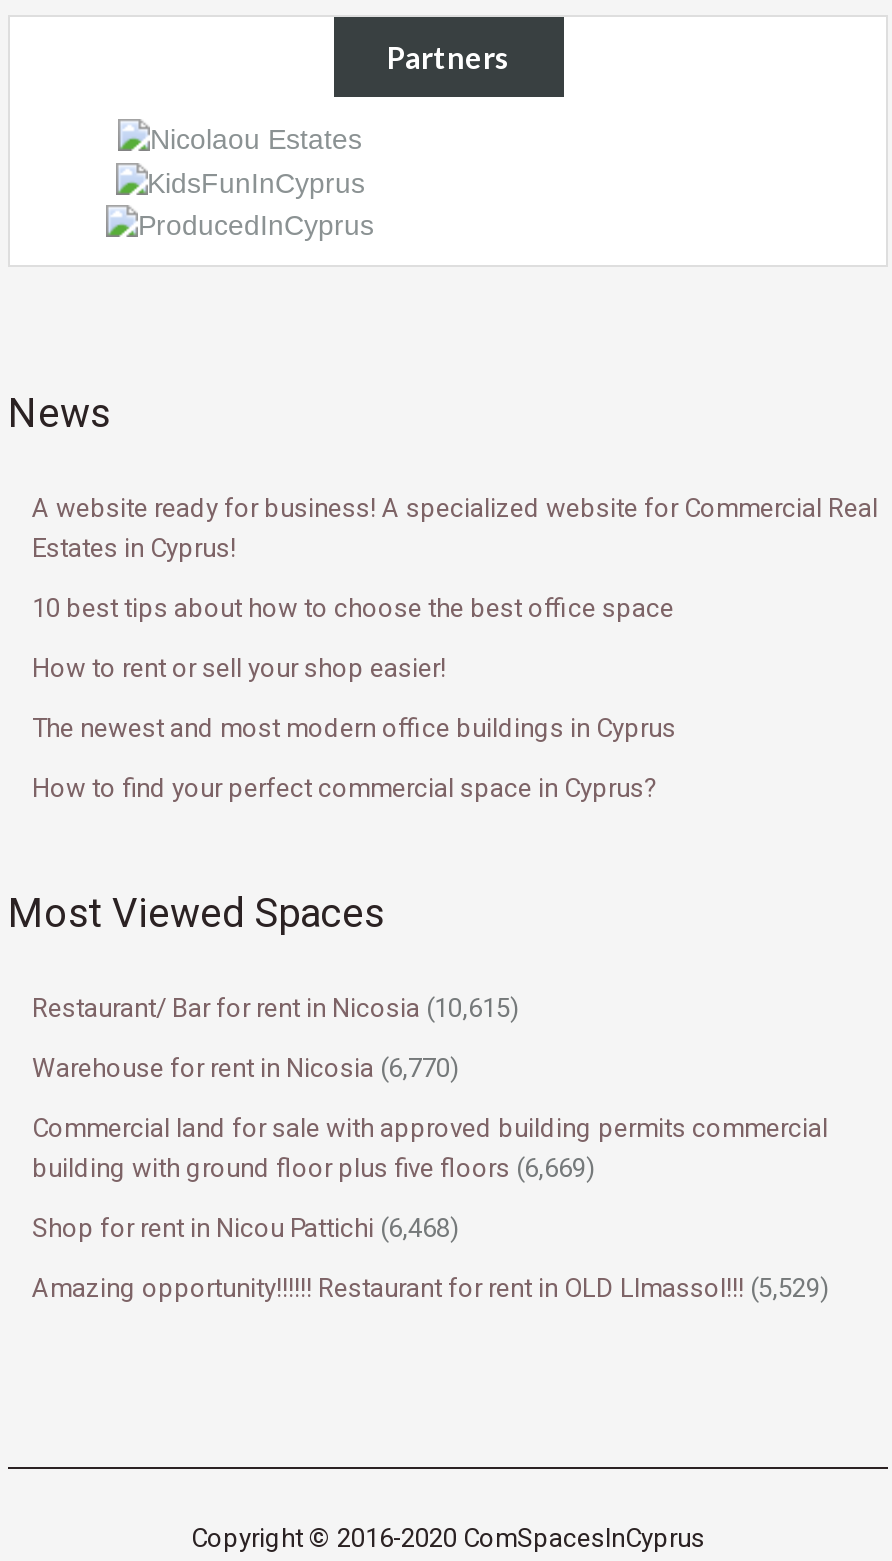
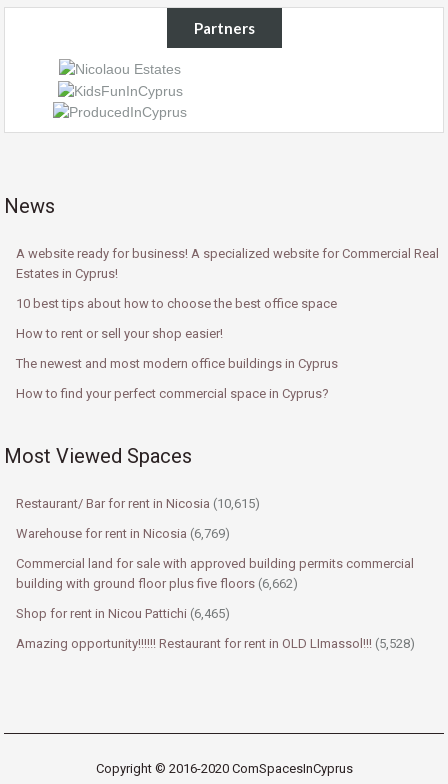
- Warehouse for rent in Nicosia (6,770)
+ Warehouse for rent in Nicosia (6,769)

- building with ground floor plus five floors (6,669)
+ building with ground floor plus five floors (6,662)

- Shop for rent in Nicou Pattichi (6,468)
+ Shop for rent in Nicou Pattichi (6,465)

- Amazing opportunity!!!!!! Restaurant for rent in OLD LImassol!!! (5,529)
+ Amazing opportunity!!!!!! Restaurant for rent in OLD LImassol!!! (5,528)
